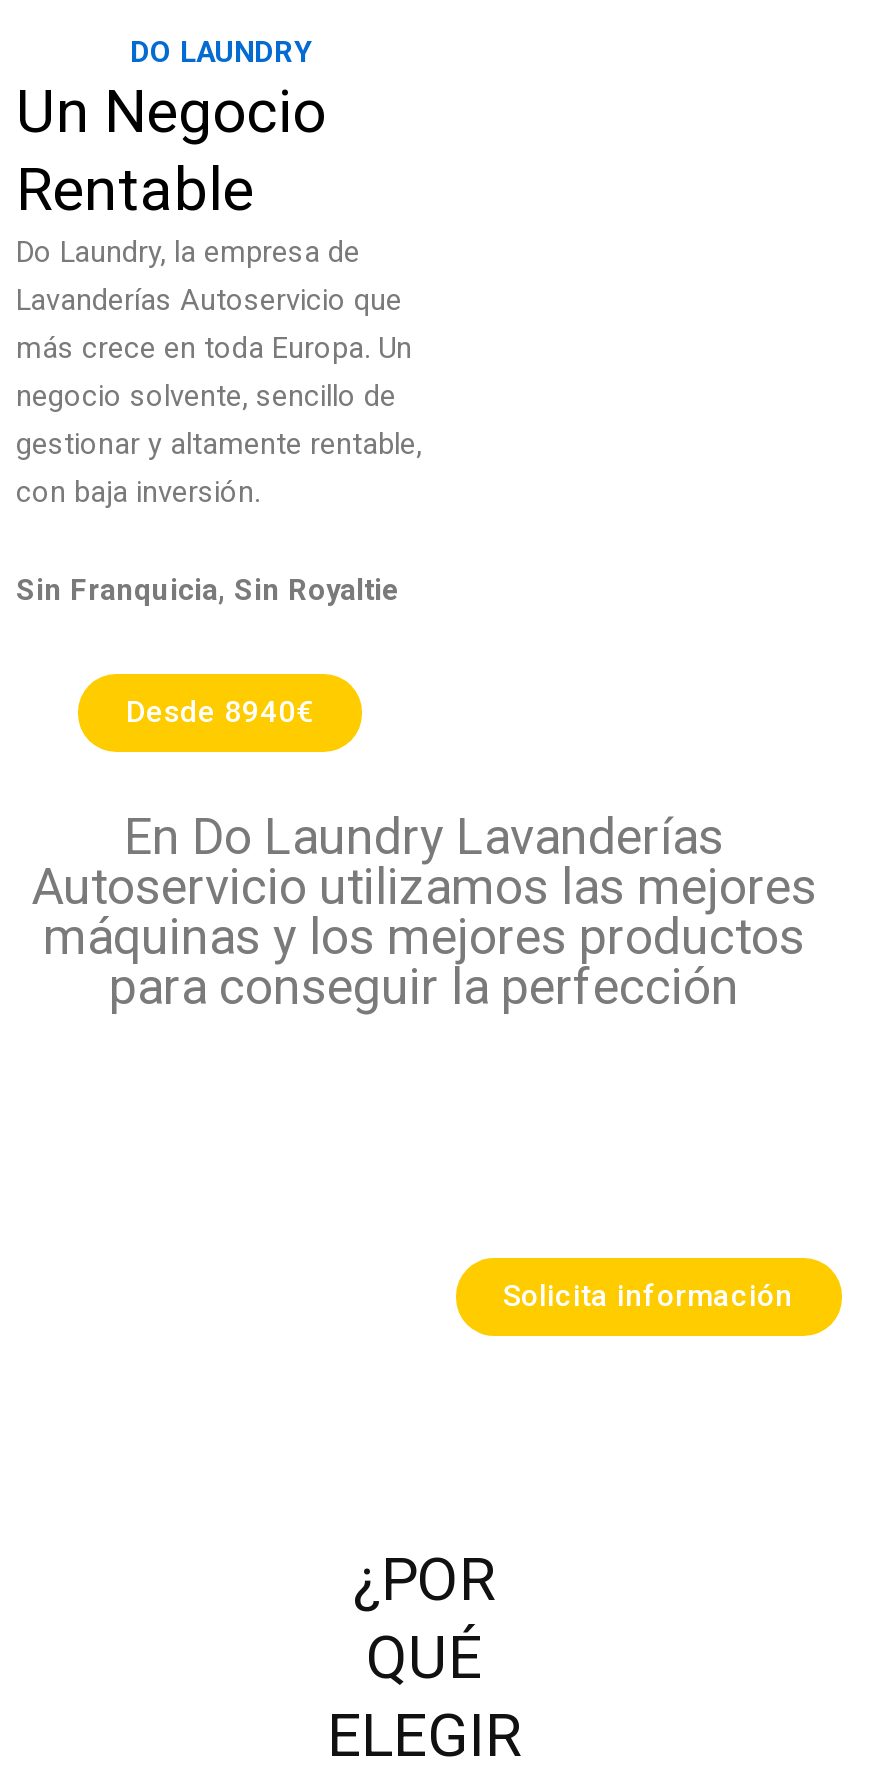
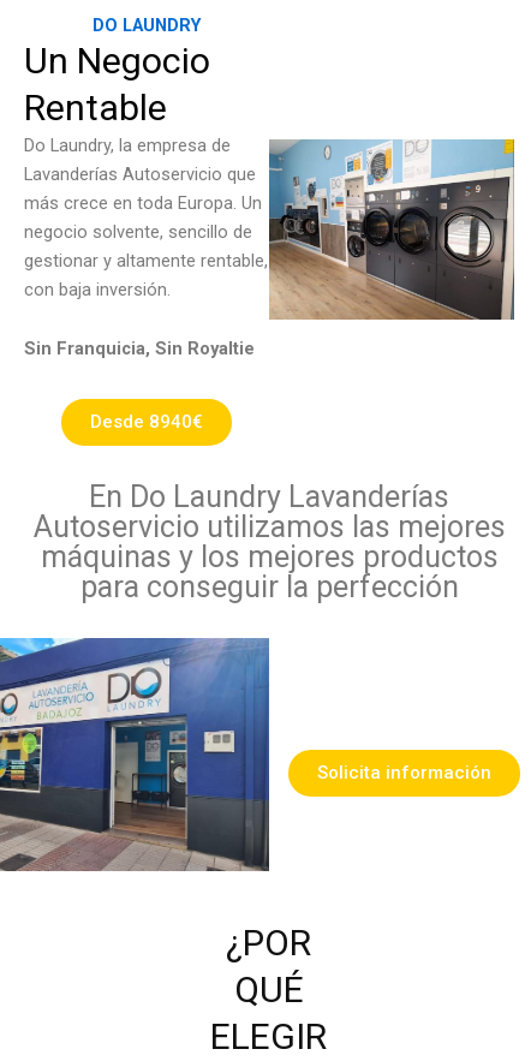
+ [image]

+ [image]
